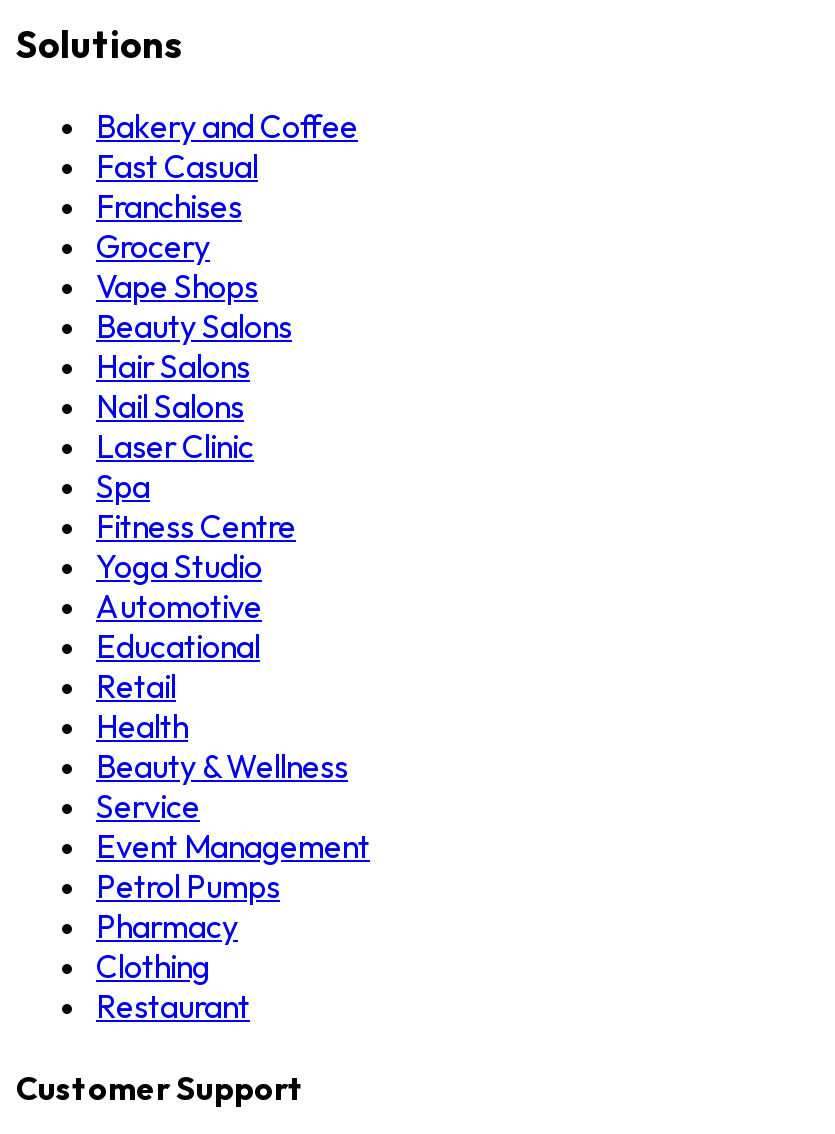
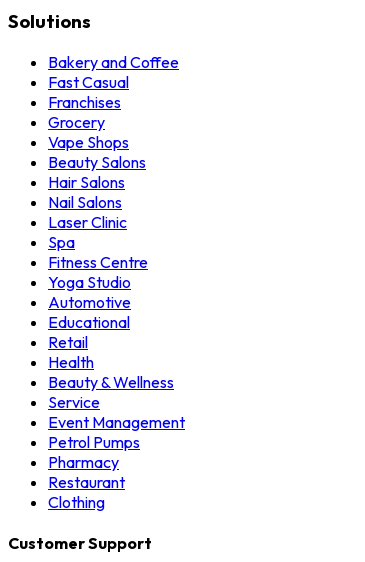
moved down: Clothing

moved up: Restaurant
